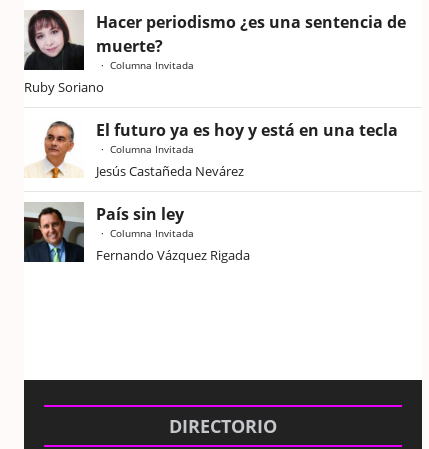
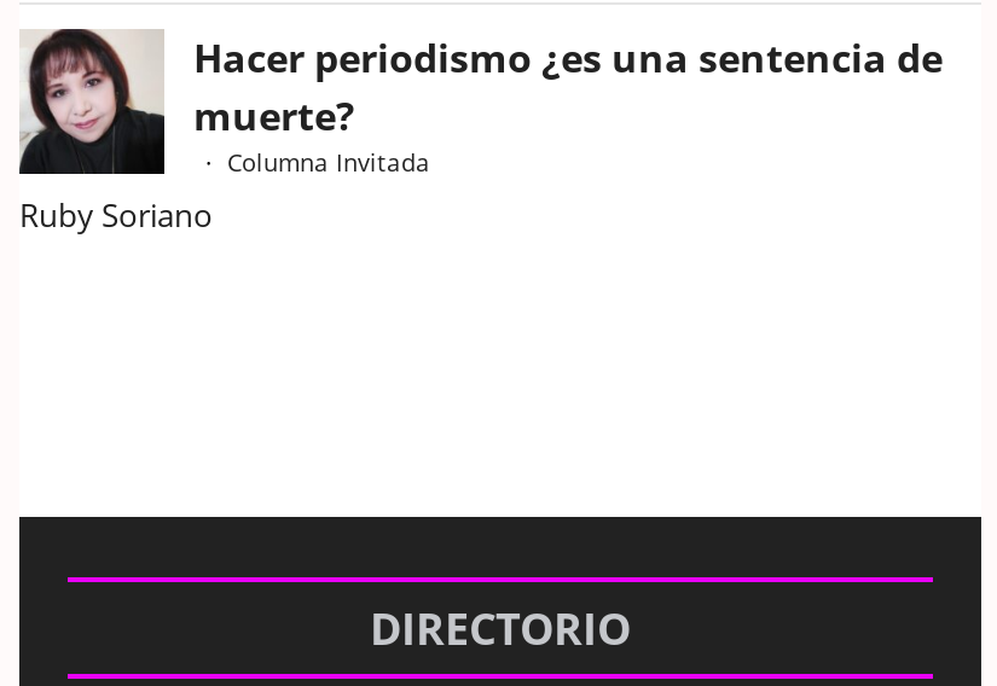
- [image]
- El futuro ya es hoy y está en una tecla
- Columna Invitada
- Jesús Castañeda Nevárez
- País sin ley
- Columna Invitada
- Fernando Vázquez Rigada

- [image]
